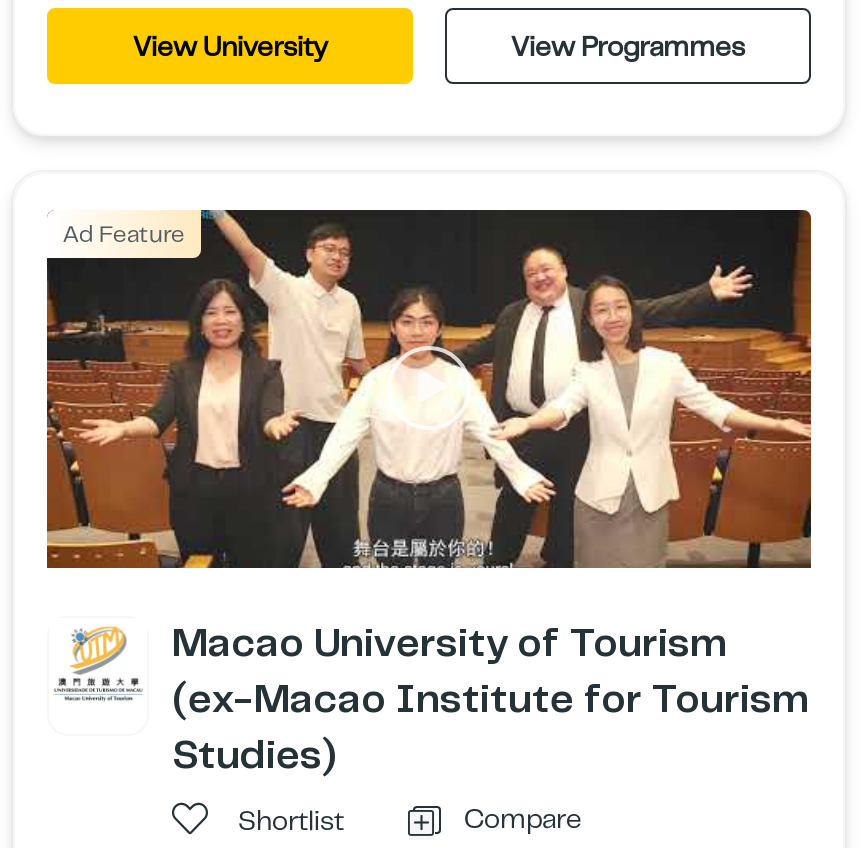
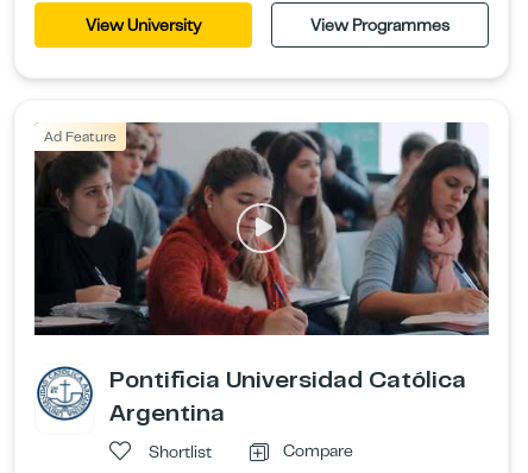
- [image]
- Macao University of Tourism
- (ex-Macao Institute for Tourism
- Studies)
+ [image]
+ Pontificia Universidad Católica
+ Argentina

- [image]
+ [image]
